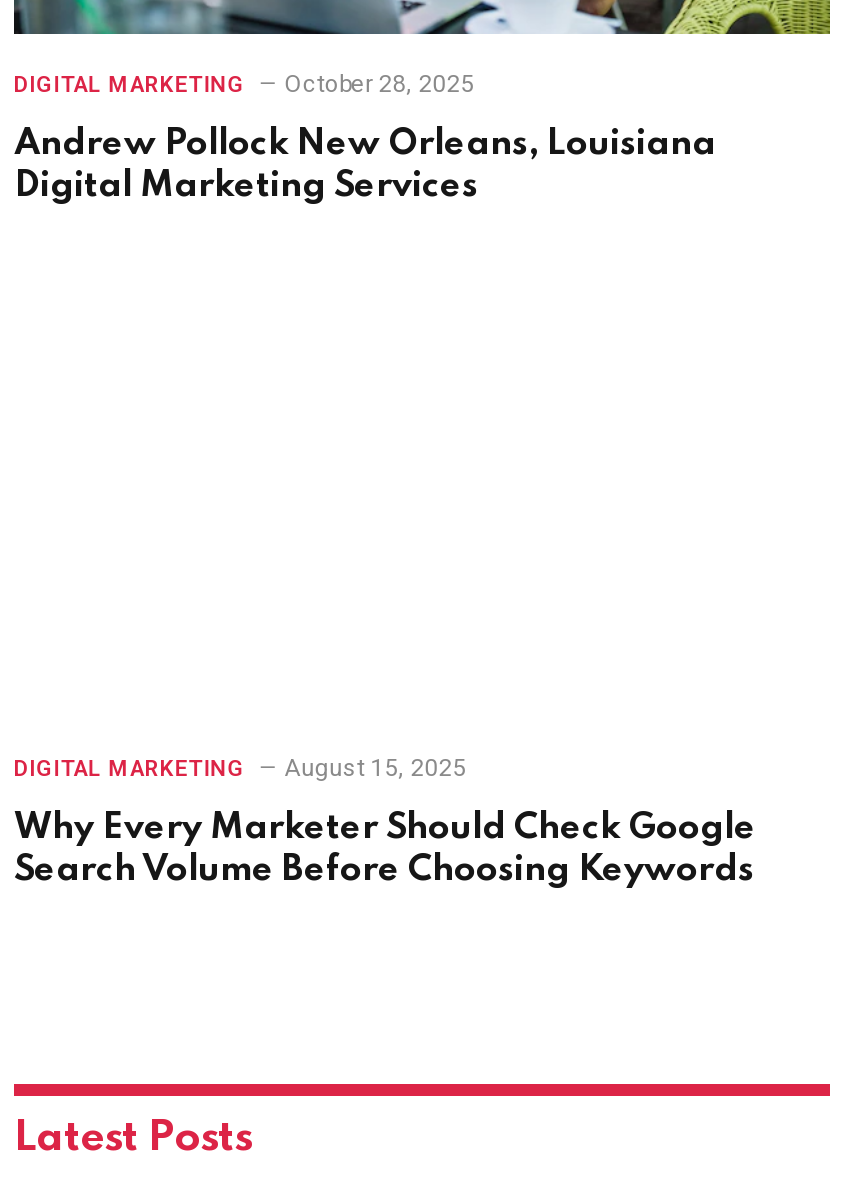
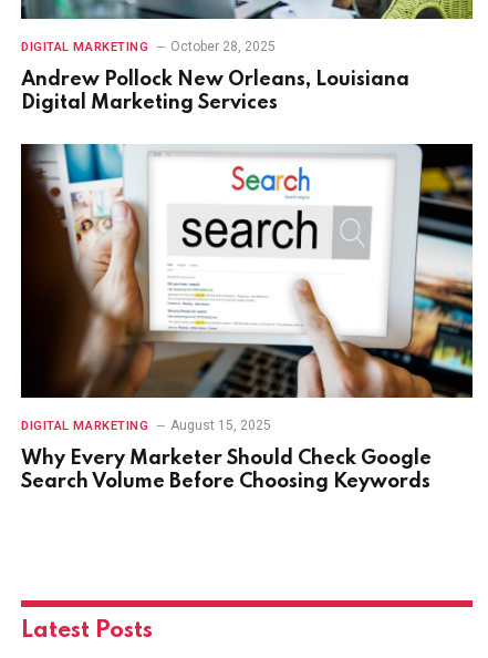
+ [image]
